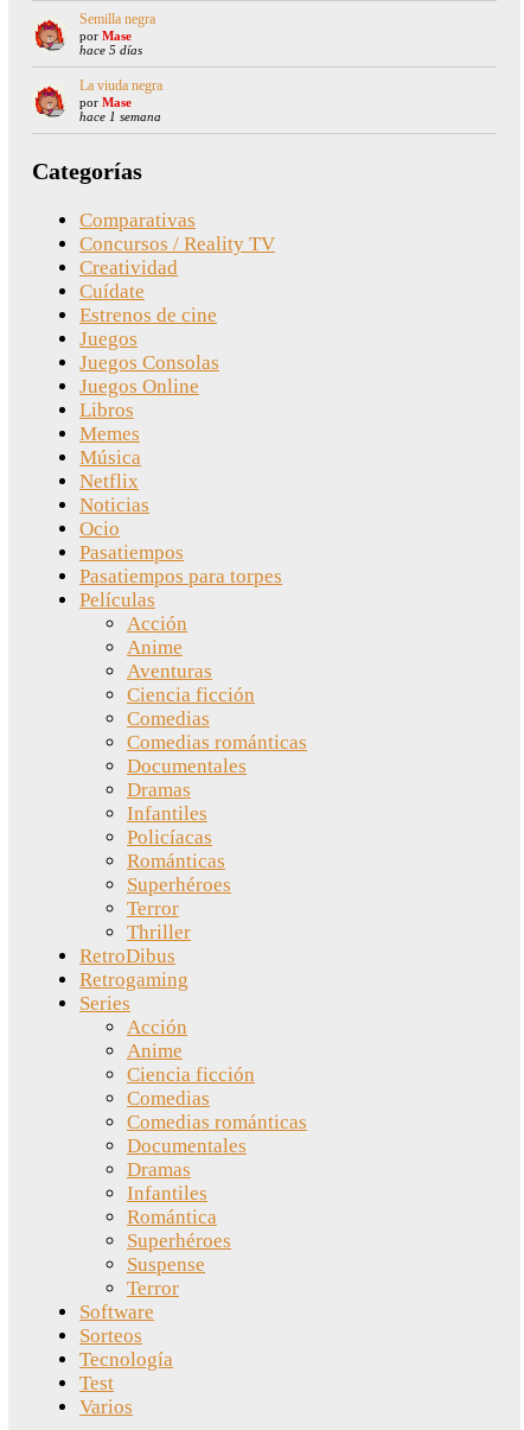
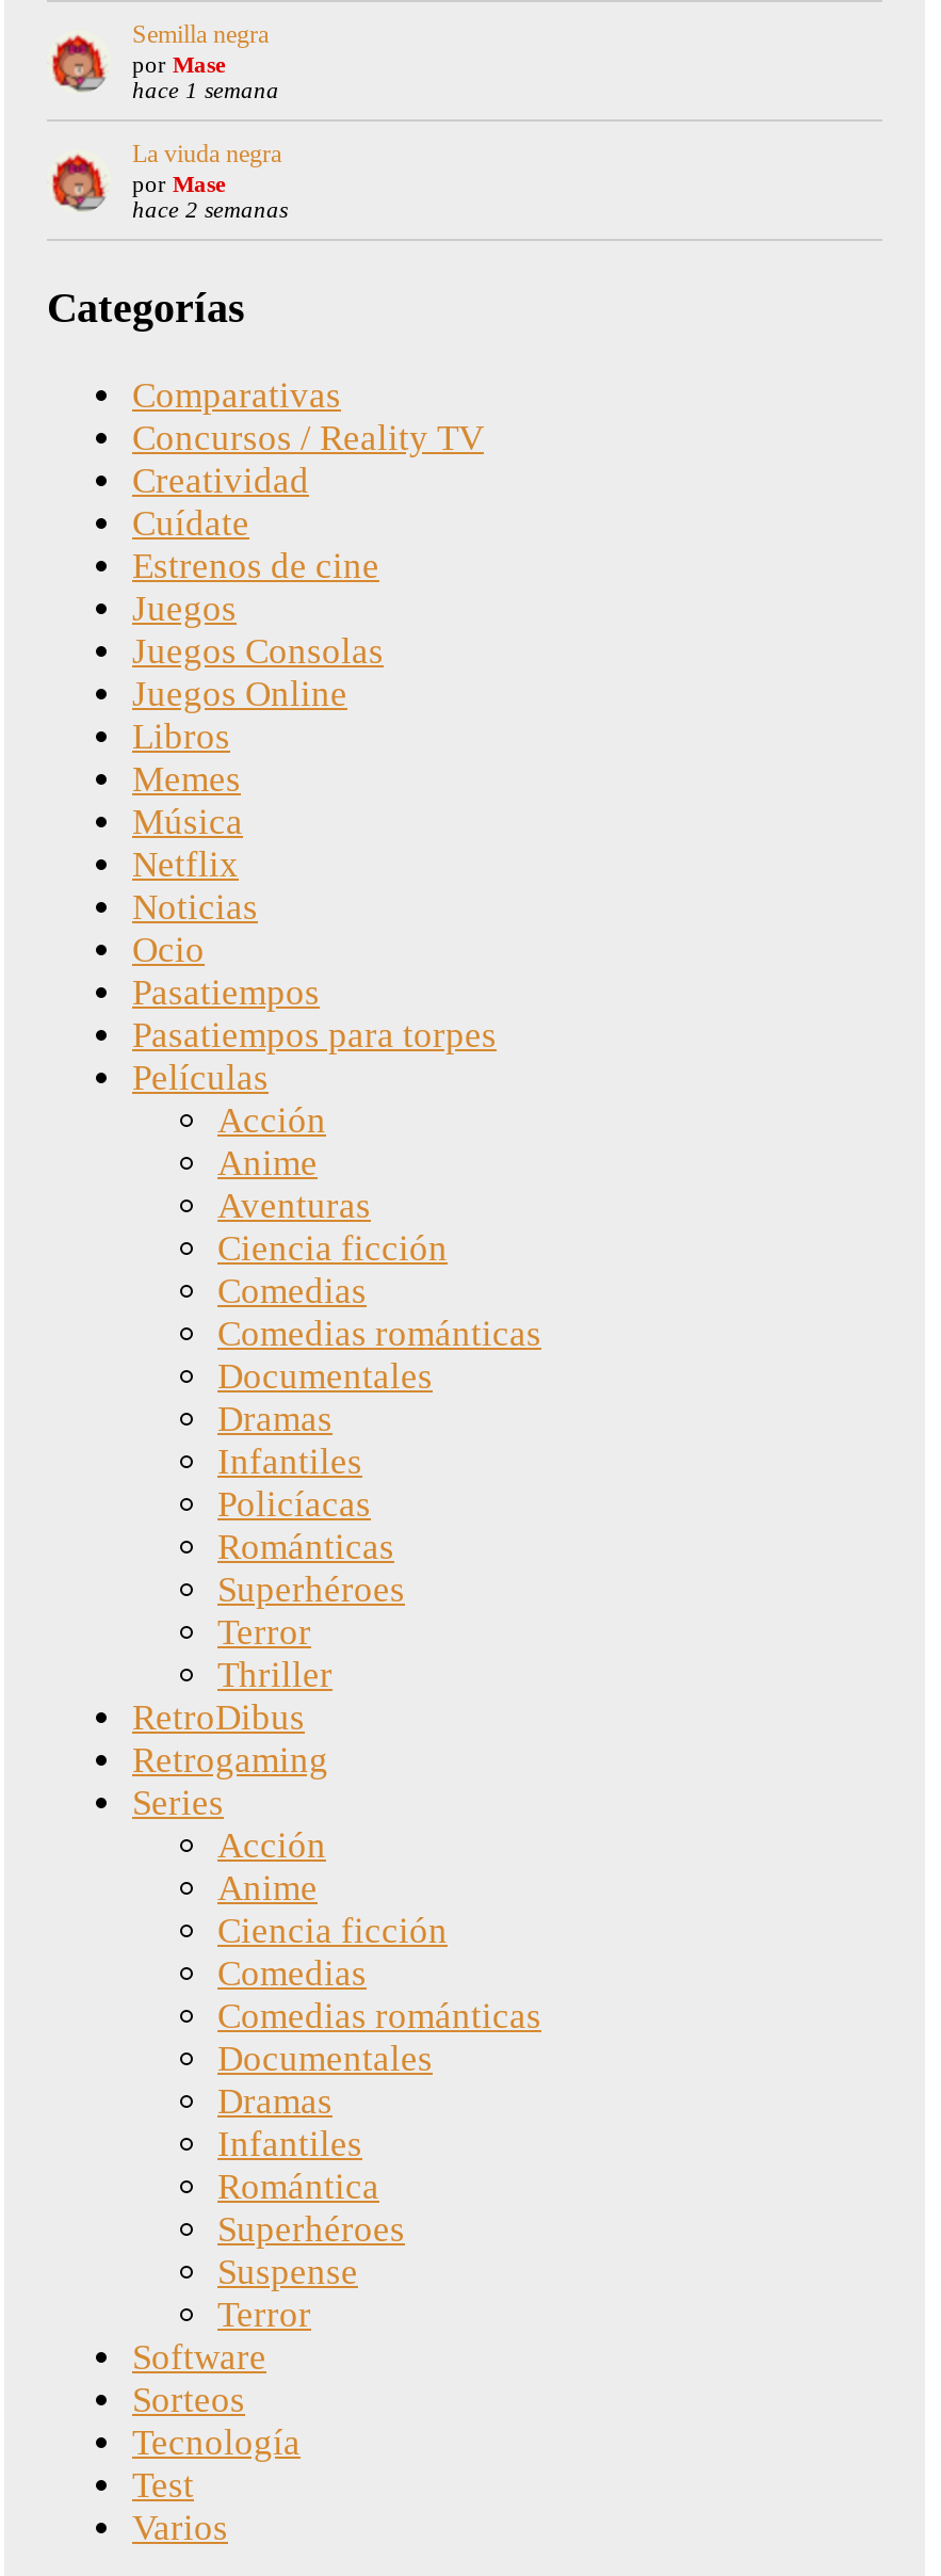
- hace 5 días
+ hace 1 semana

- hace 1 semana
+ hace 2 semanas
